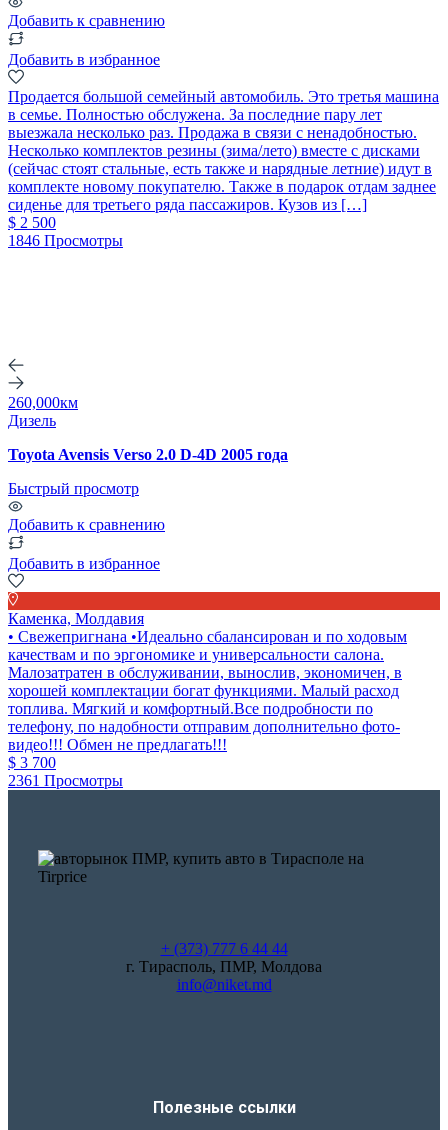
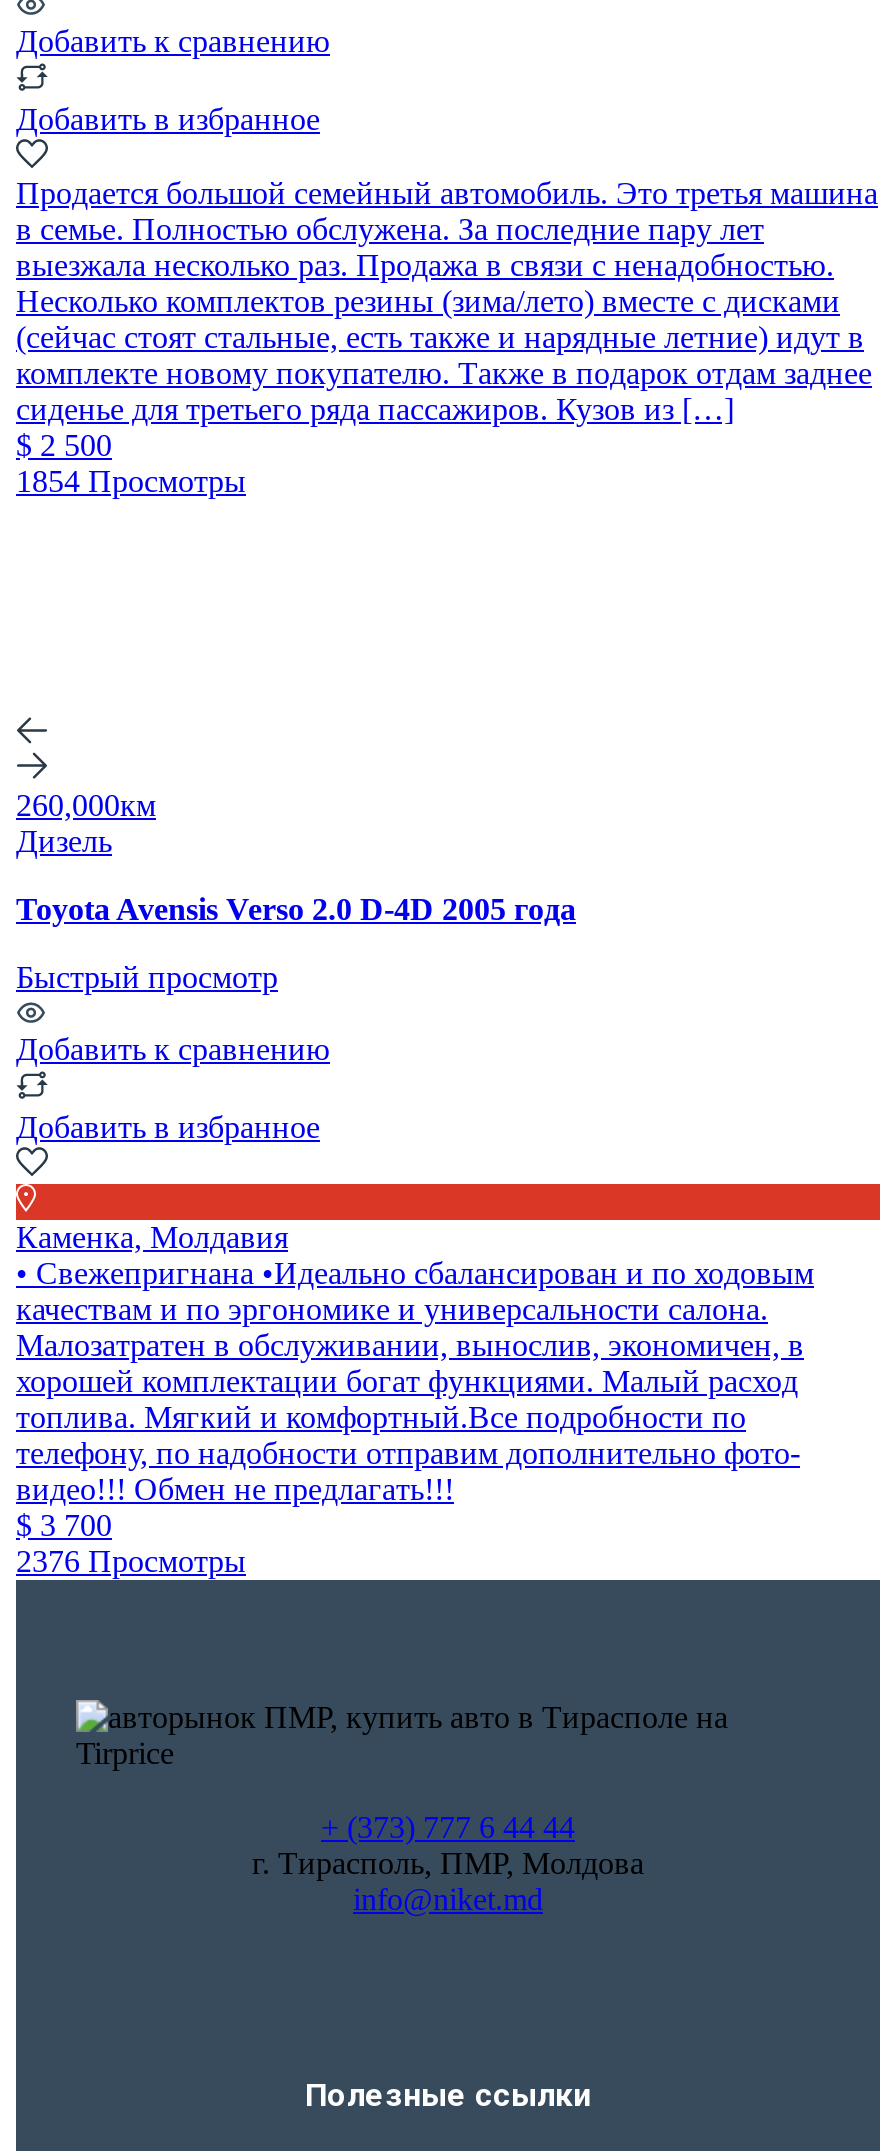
- 1846 Просмотры
+ 1854 Просмотры

- 2361 Просмотры
+ 2376 Просмотры
